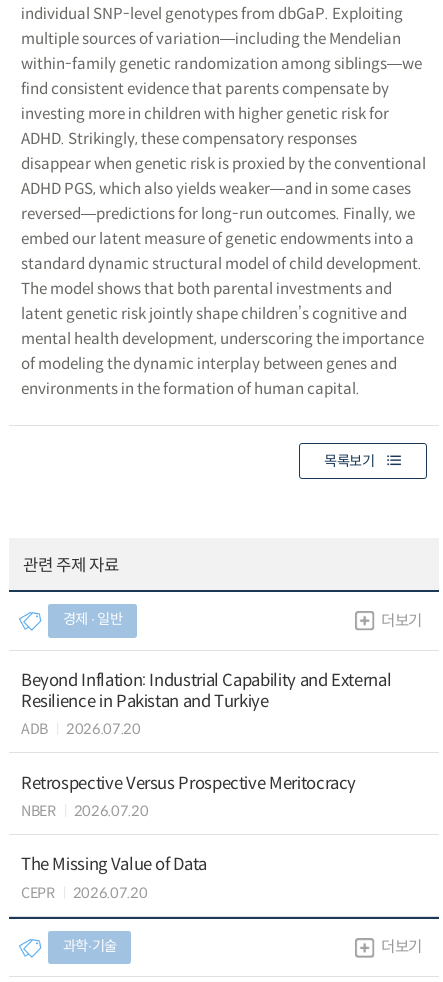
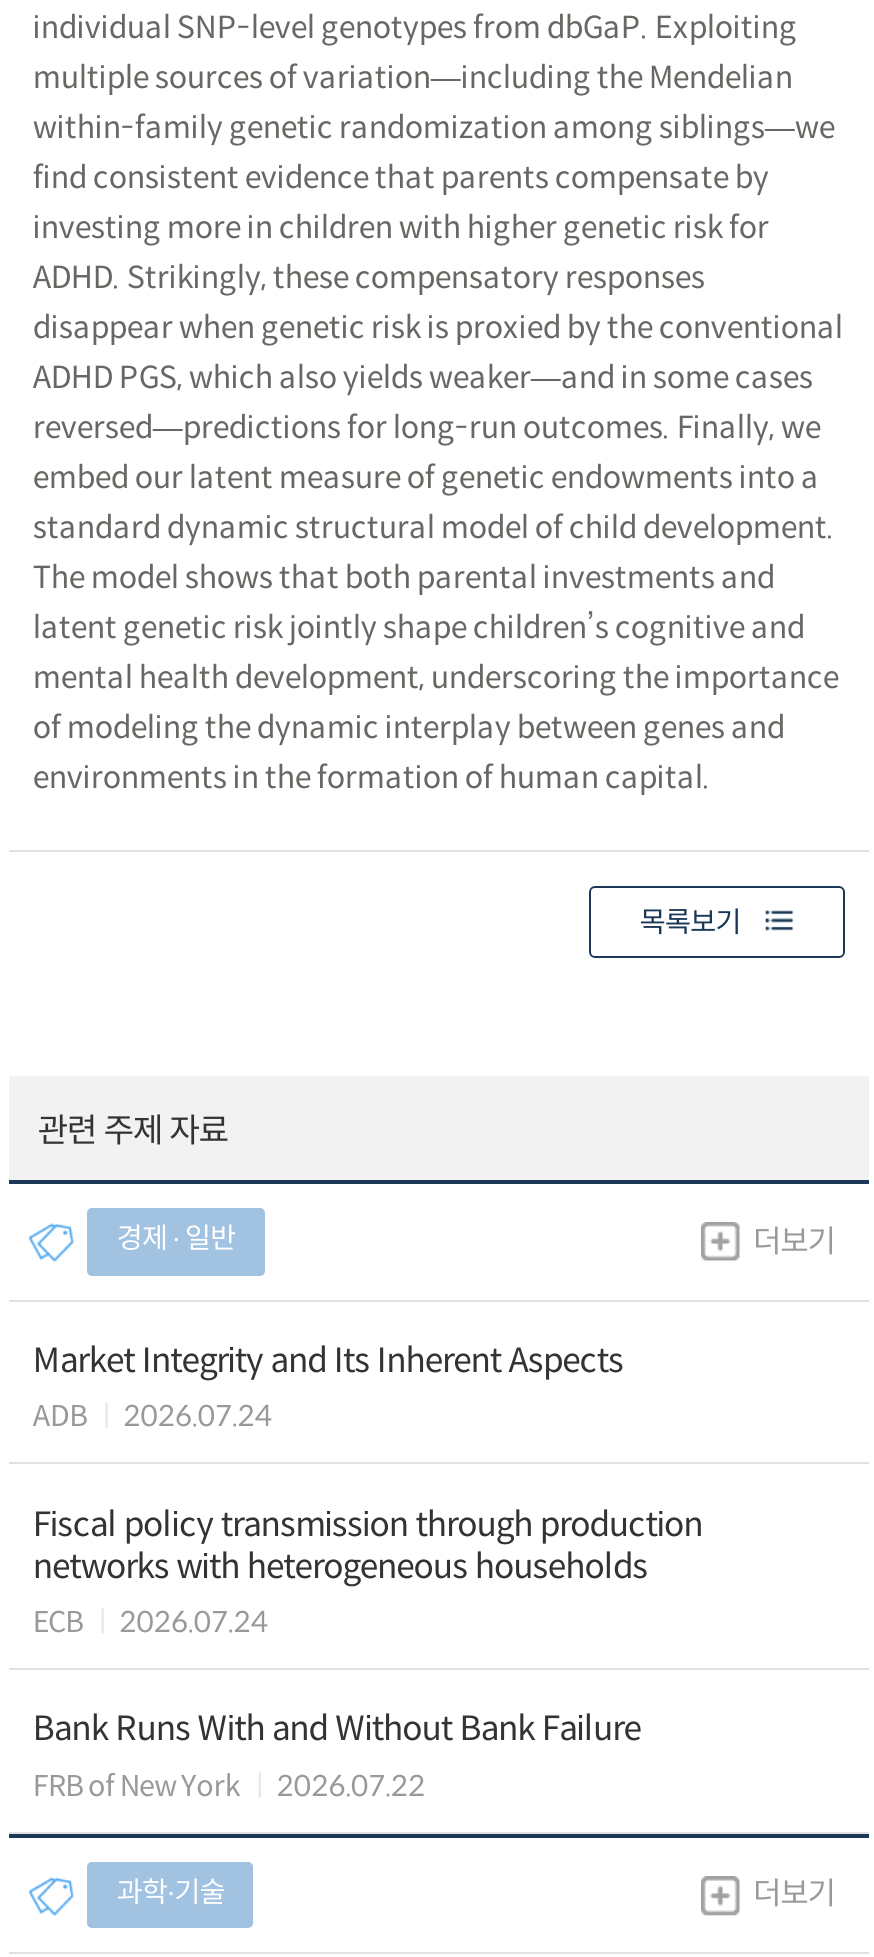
- Beyond Inflation: Industrial Capability and External
- Resilience in Pakistan and Turkiye
+ Market Integrity and Its Inherent Aspects

- ADB 2026.07.20
+ ADB 2026.07.24

moved up: ADB

- Retrospective Versus Prospective Meritocracy
- NBER
- 2026.07.20
+ Fiscal policy transmission through production
+ networks with heterogeneous households
+ ECB
+ 2026.07.24

- The Missing Value of Data
- CEPR
- 2026.07.20
+ Bank Runs With and Without Bank Failure
+ FRB of New York
+ 2026.07.22
